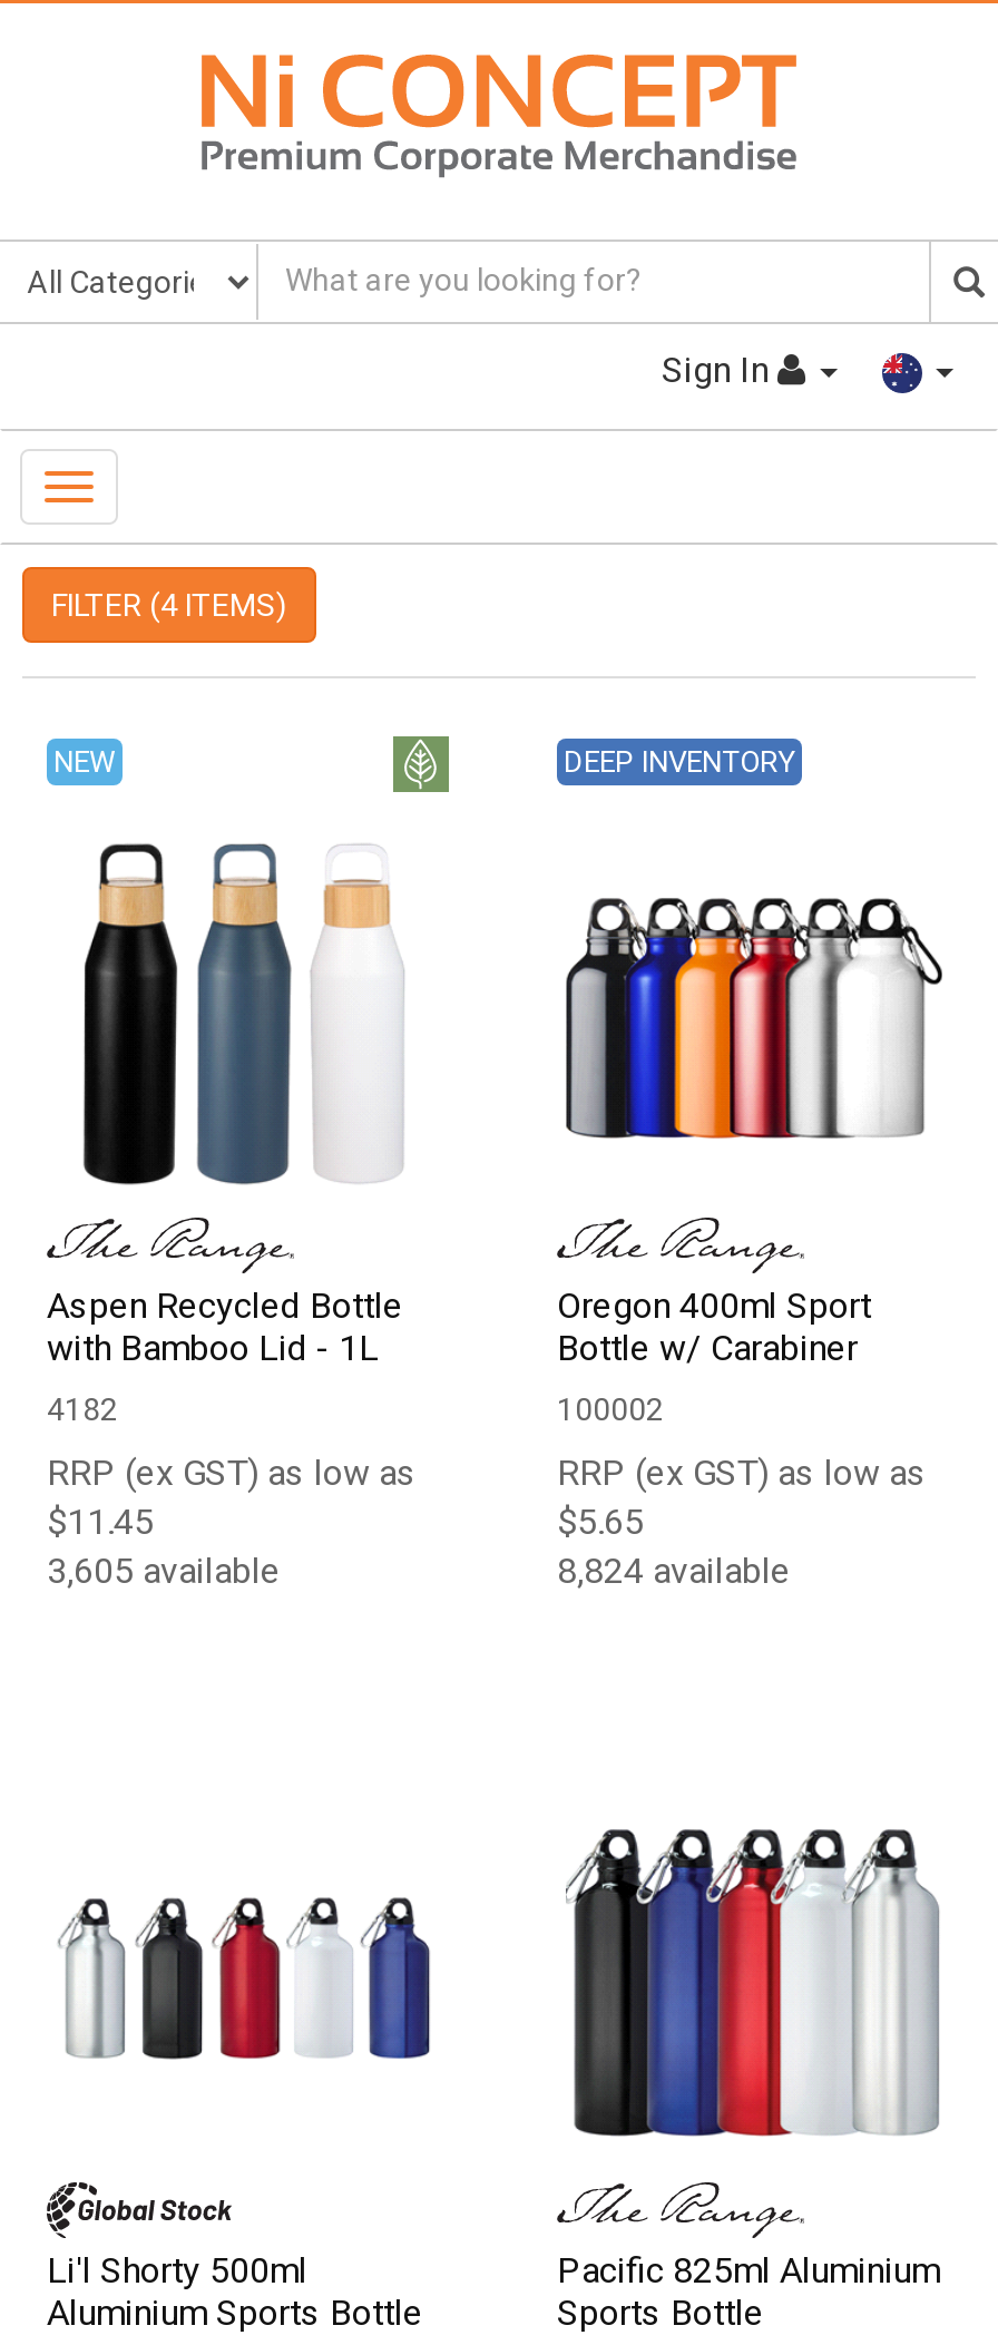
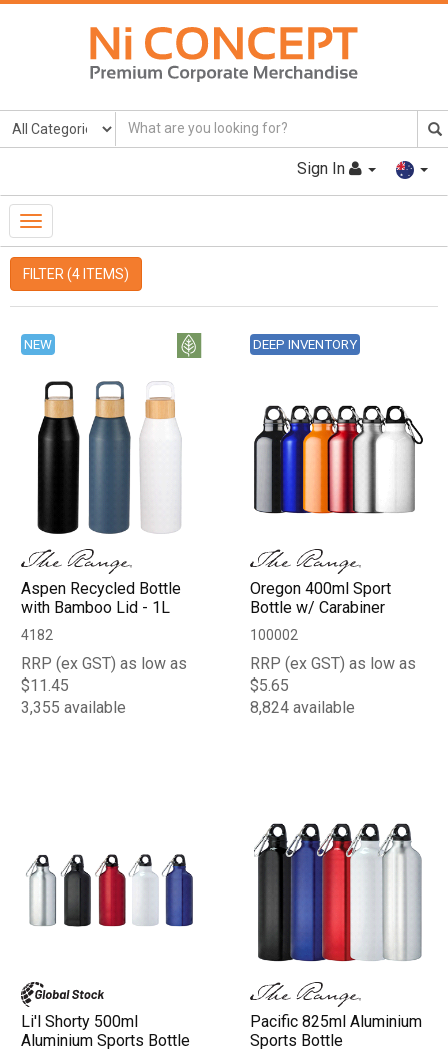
- 3,605 available
+ 3,355 available
